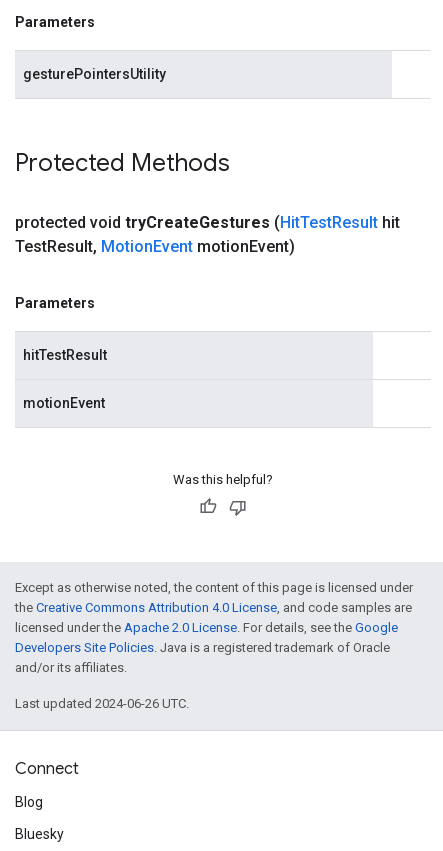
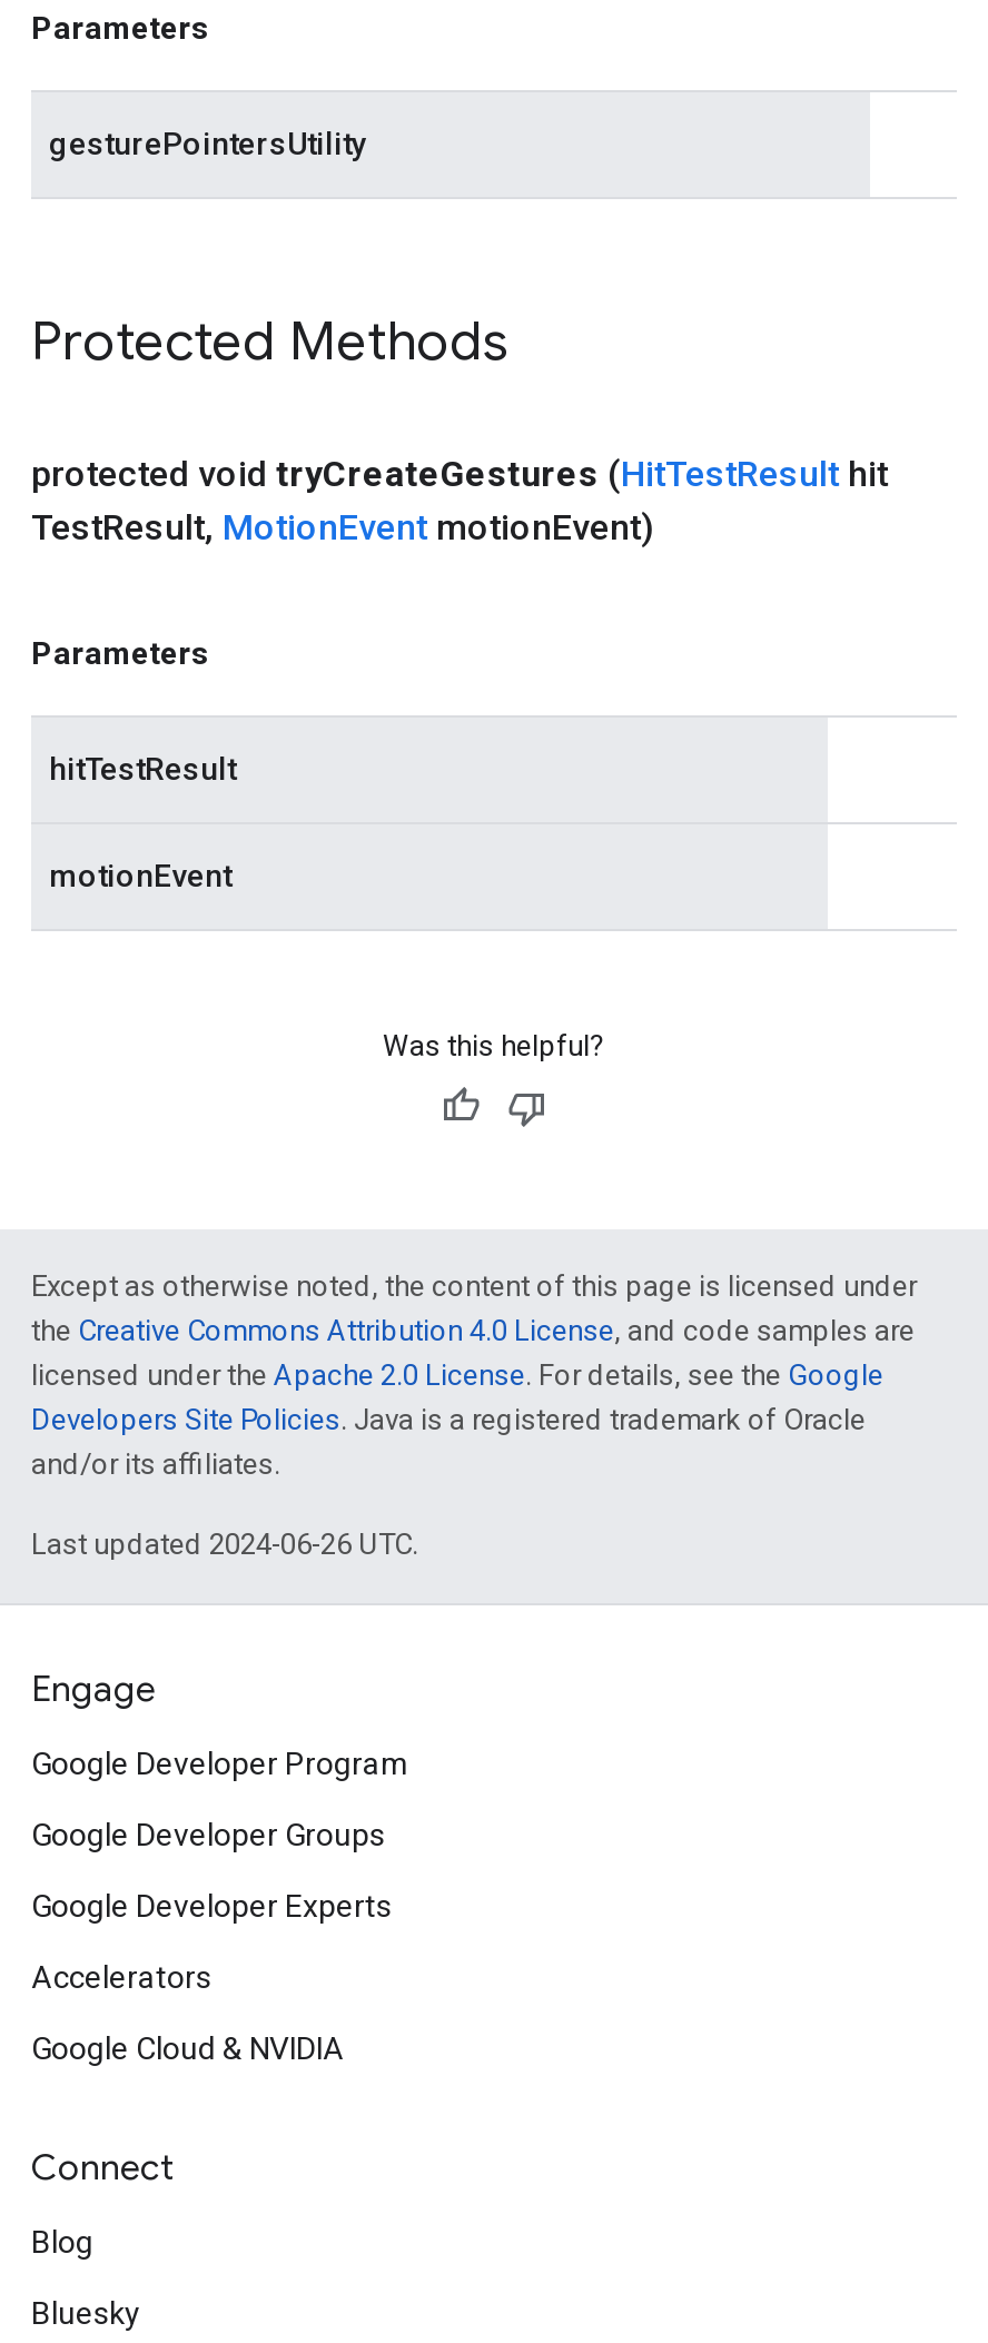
+ Engage
+ Google Developer Program
+ Google Developer Groups
+ Google Developer Experts
+ Accelerators
+ Google Cloud & NVIDIA
